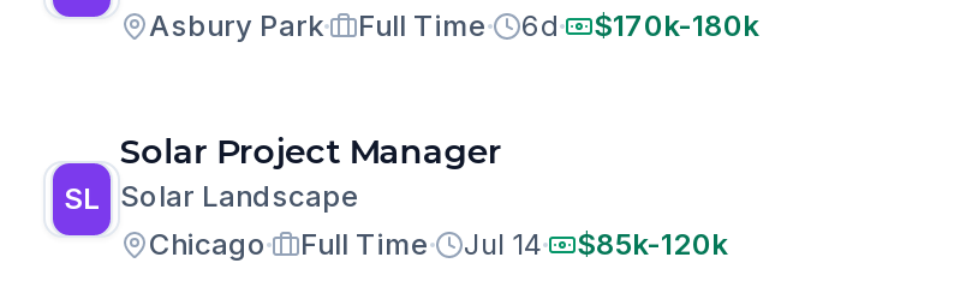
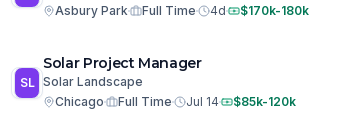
- Asbury Park Full Time 6d $170k-180k
+ Asbury Park Full Time 4d $170k-180k
